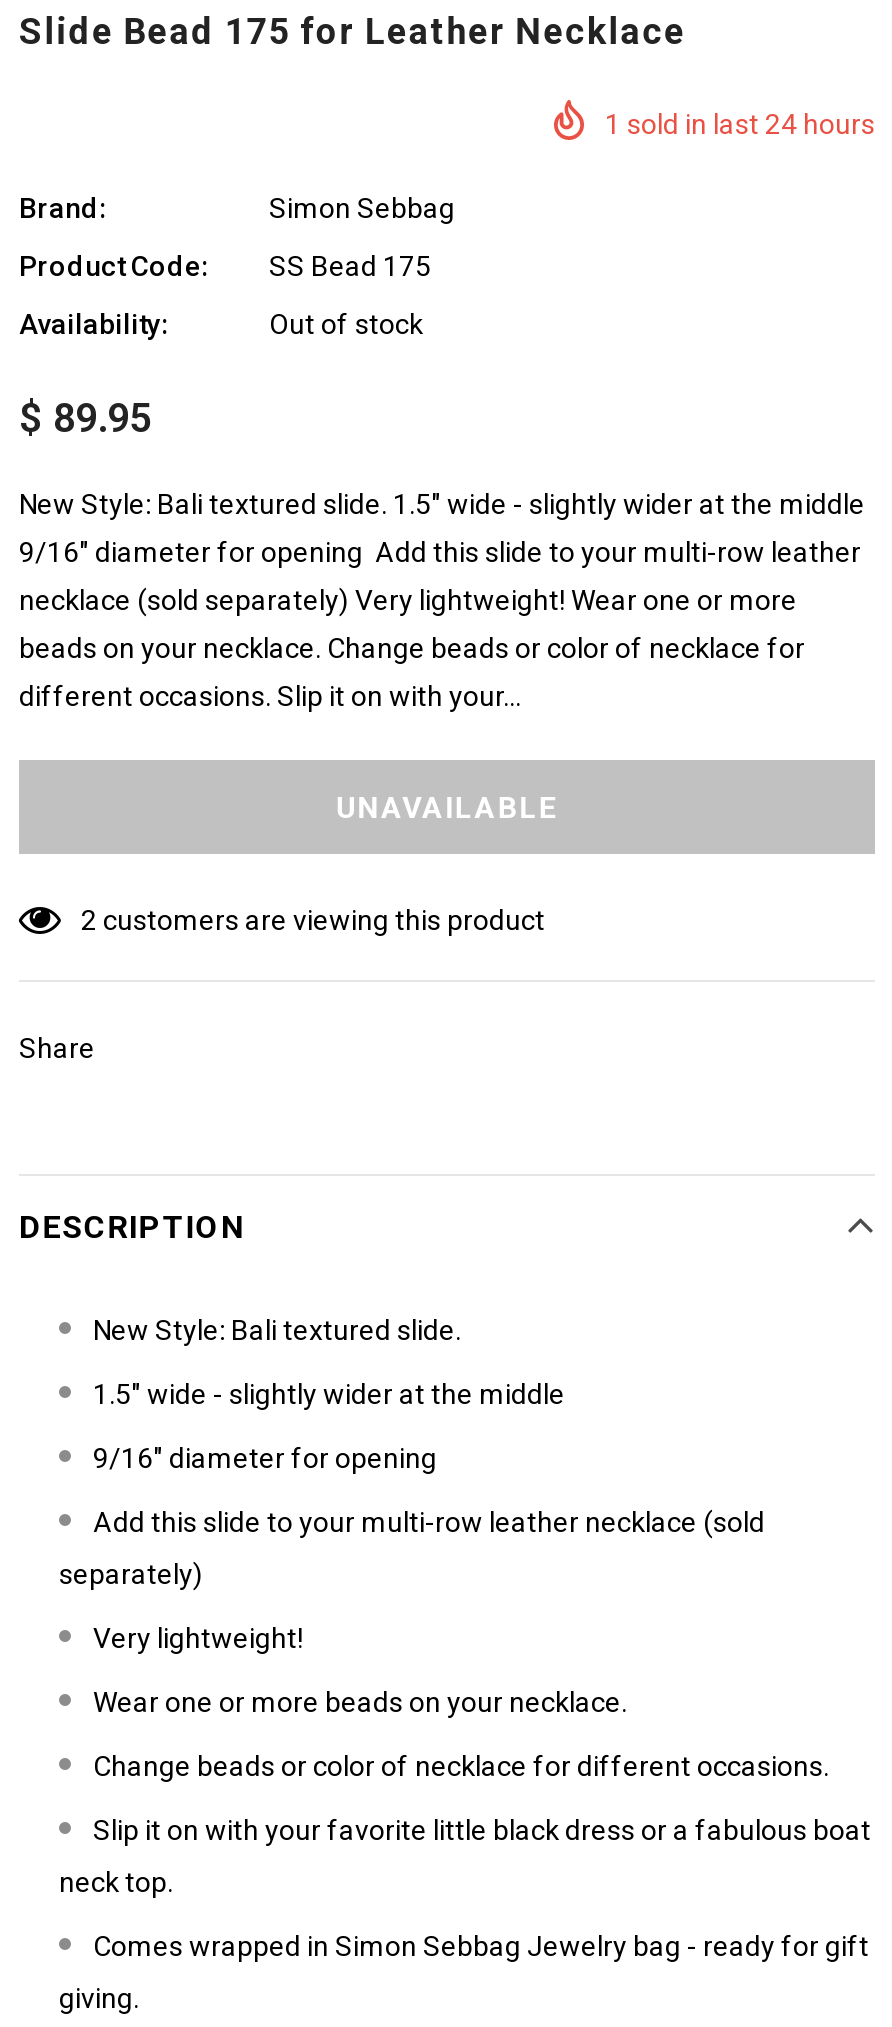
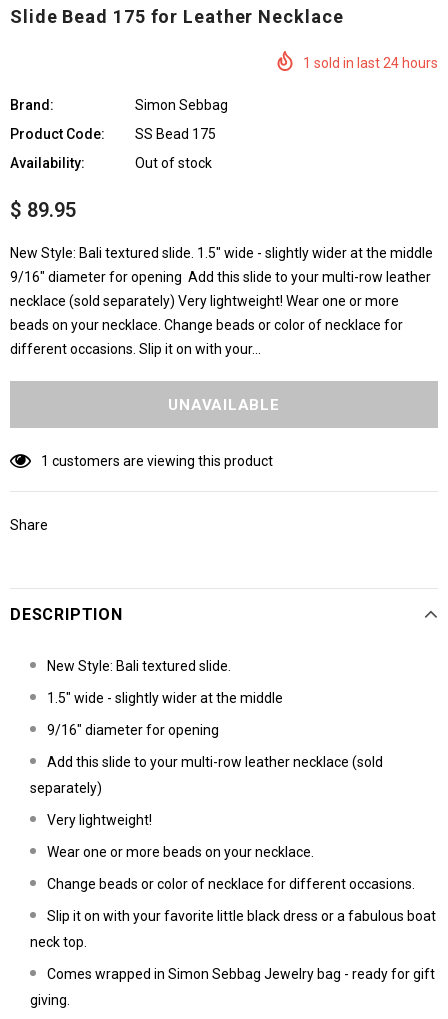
- 2 customers are viewing this product
+ 1 customers are viewing this product
